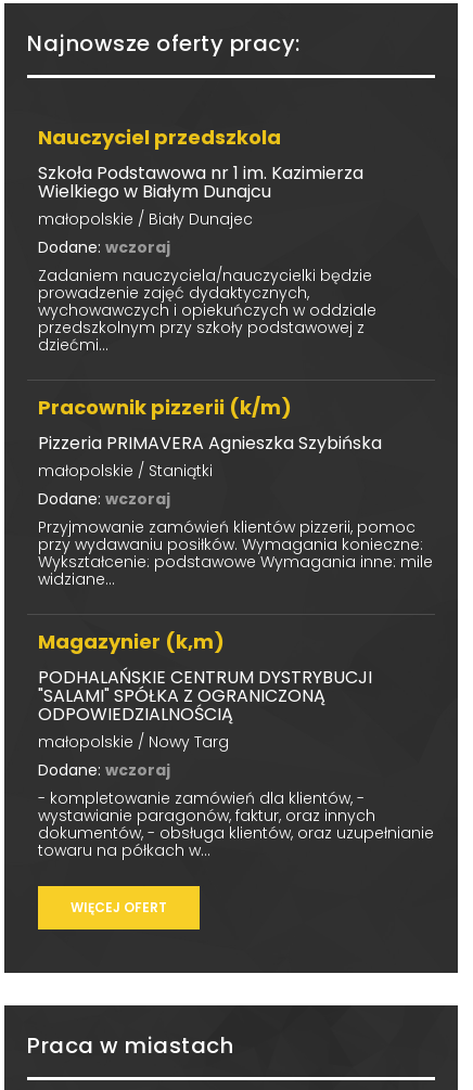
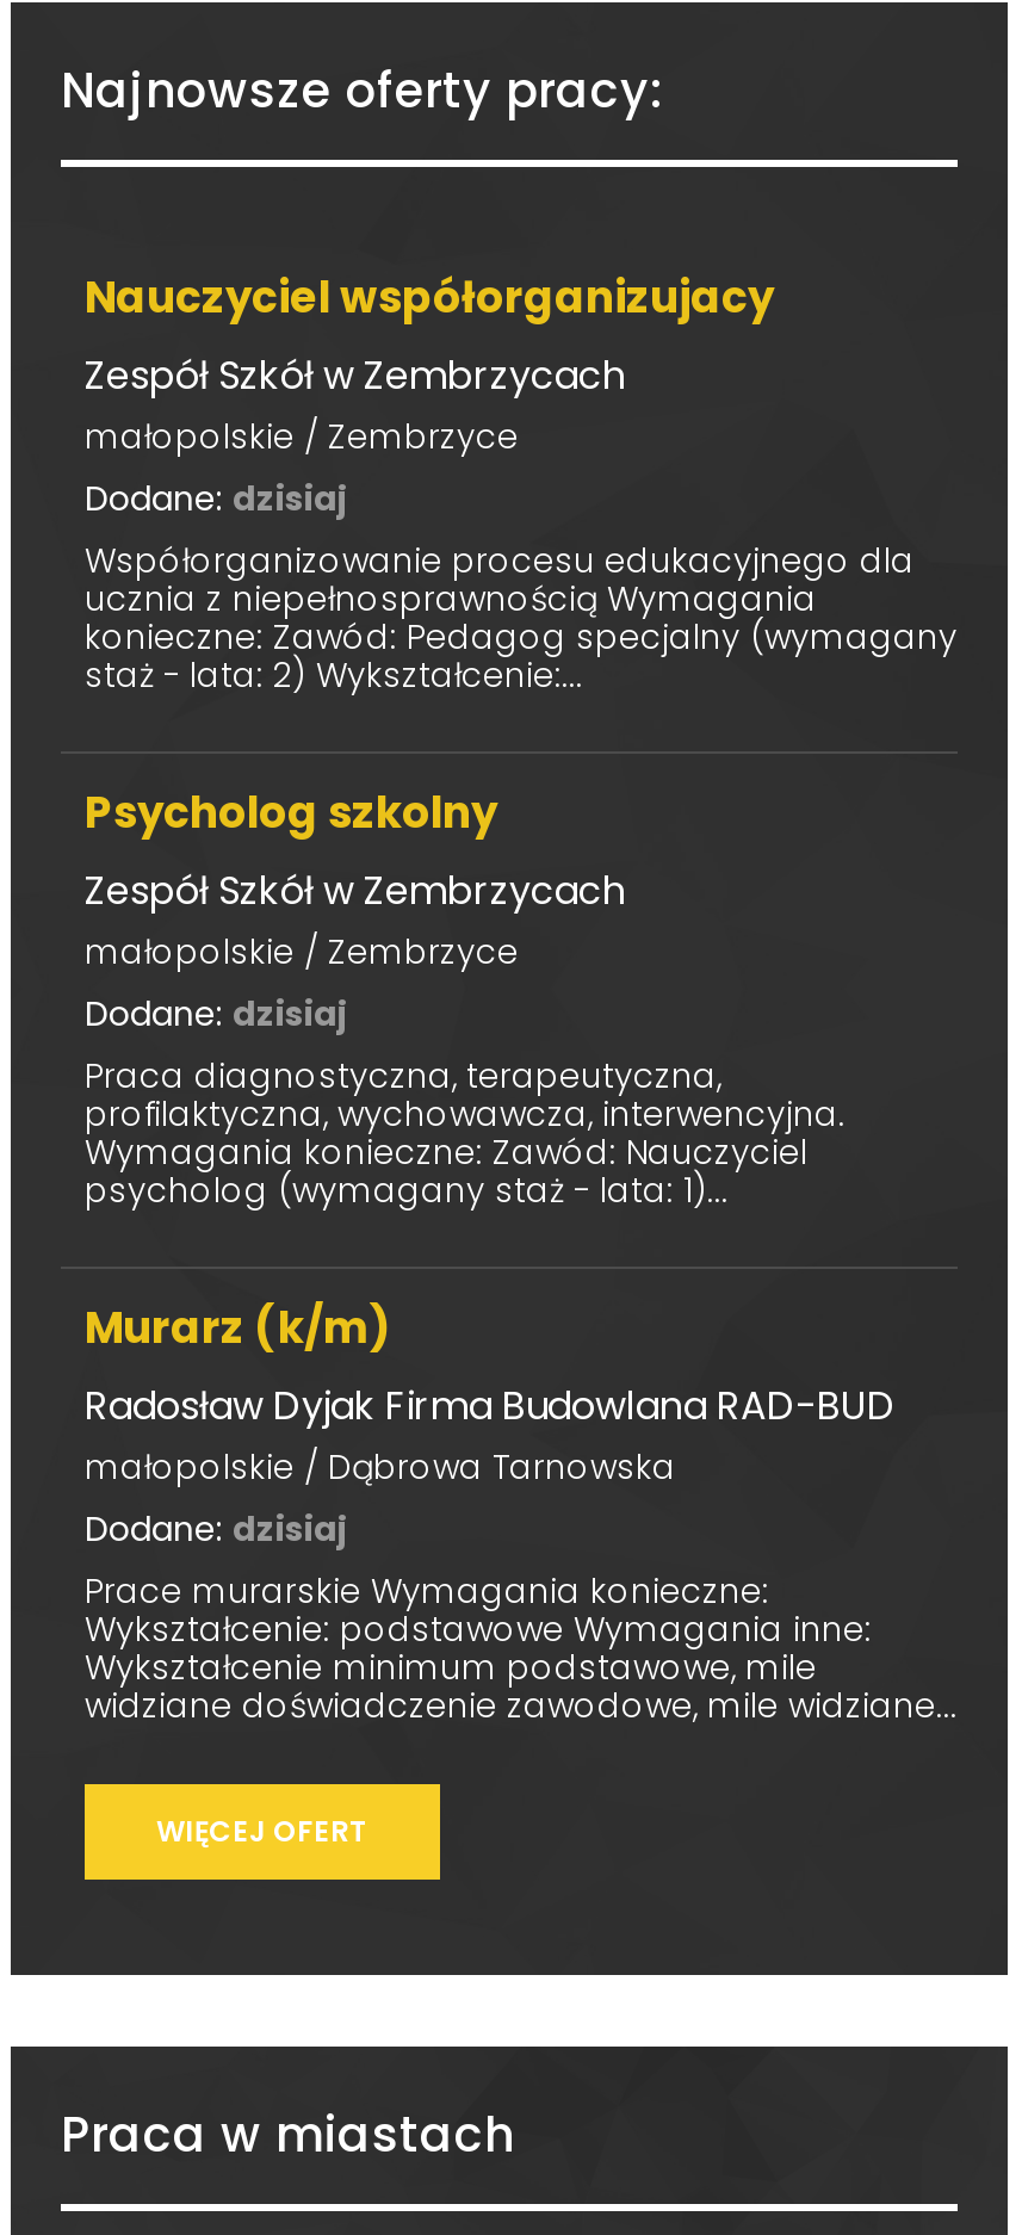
- Nauczyciel przedszkola
- Szkoła Podstawowa nr 1 im. Kazimierza
- Wielkiego w Białym Dunajcu
- małopolskie / Biały Dunajec
- Dodane: wczoraj
- Zadaniem nauczyciela/nauczycielki będzie
- prowadzenie zajęć dydaktycznych,
- wychowawczych i opiekuńczych w oddziale
- przedszkolnym przy szkoły podstawowej z
- dziećmi...
+ Nauczyciel współorganizujacy
+ Zespół Szkół w Zembrzycach
+ małopolskie / Zembrzyce
+ Dodane: dzisiaj
+ Współorganizowanie procesu edukacyjnego dla
+ ucznia z niepełnosprawnością Wymagania
+ konieczne: Zawód: Pedagog specjalny (wymagany
+ staż - lata: 2) Wykształcenie:...

- Pracownik pizzerii (k/m)
- Pizzeria PRIMAVERA Agnieszka Szybińska
- małopolskie / Staniątki
- Dodane: wczoraj
- Przyjmowanie zamówień klientów pizzerii, pomoc
- przy wydawaniu posiłków. Wymagania konieczne:
- Wykształcenie: podstawowe Wymagania inne: mile
- widziane...
+ Psycholog szkolny
+ Zespół Szkół w Zembrzycach
+ małopolskie / Zembrzyce
+ Dodane: dzisiaj
+ Praca diagnostyczna, terapeutyczna,
+ profilaktyczna, wychowawcza, interwencyjna.
+ Wymagania konieczne: Zawód: Nauczyciel
+ psycholog (wymagany staż - lata: 1)...

- Magazynier (k,m)
- PODHALAŃSKIE CENTRUM DYSTRYBUCJI
- "SALAMI" SPÓŁKA Z OGRANICZONĄ
- ODPOWIEDZIALNOŚCIĄ
- małopolskie / Nowy Targ
- Dodane: wczoraj
- - kompletowanie zamówień dla klientów, -
- wystawianie paragonów, faktur, oraz innych
- dokumentów, - obsługa klientów, oraz uzupełnianie
- towaru na półkach w...
+ Murarz (k/m)
+ Radosław Dyjak Firma Budowlana RAD-BUD
+ małopolskie / Dąbrowa Tarnowska
+ Dodane: dzisiaj
+ Prace murarskie Wymagania konieczne:
+ Wykształcenie: podstawowe Wymagania inne:
+ Wykształcenie minimum podstawowe, mile
+ widziane doświadczenie zawodowe, mile widziane...
